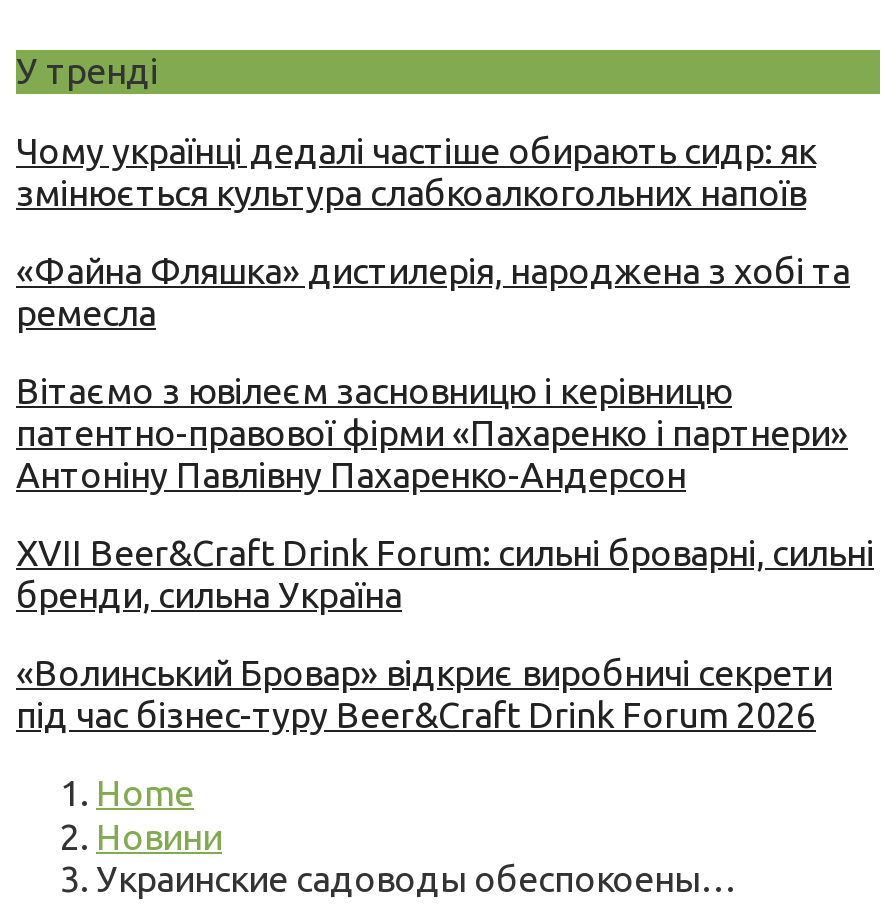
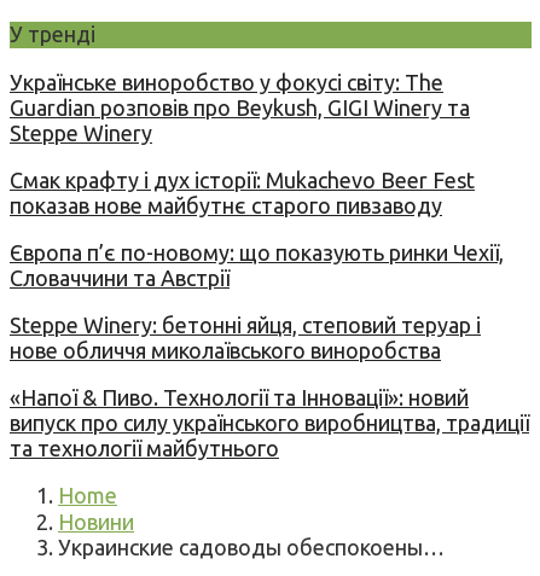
- Чому українці дедалі частіше обирають сидр: як
- змінюється культура слабкоалкогольних напоїв
+ Українське виноробство у фокусі світу: The
+ Guardian розповів про Beykush, GIGI Winery та
+ Steppe Winery

- «Файна Фляшка» дистилерія, народжена з хобі та
- ремесла
+ Смак крафту і дух історії: Mukachevo Beer Fest
+ показав нове майбутнє старого пивзаводу

- Вітаємо з ювілеєм засновницю і керівницю
- патентно-правової фірми «Пахаренко і партнери»
- Антоніну Павлівну Пахаренко-Андерсон
+ Європа п’є по-новому: що показують ринки Чехії,
+ Словаччини та Австрії

- XVII Beer&Craft Drink Forum: сильні броварні, сильні
- бренди, сильна Україна
+ Steppe Winery: бетонні яйця, степовий теруар і
+ нове обличчя миколаївського виноробства

- «Волинський Бровар» відкриє виробничі секрети
- під час бізнес-туру Beer&Craft Drink Forum 2026
+ «Напої & Пиво. Технології та Інновації»: новий
+ випуск про силу українського виробництва, традиції
+ та технології майбутнього
